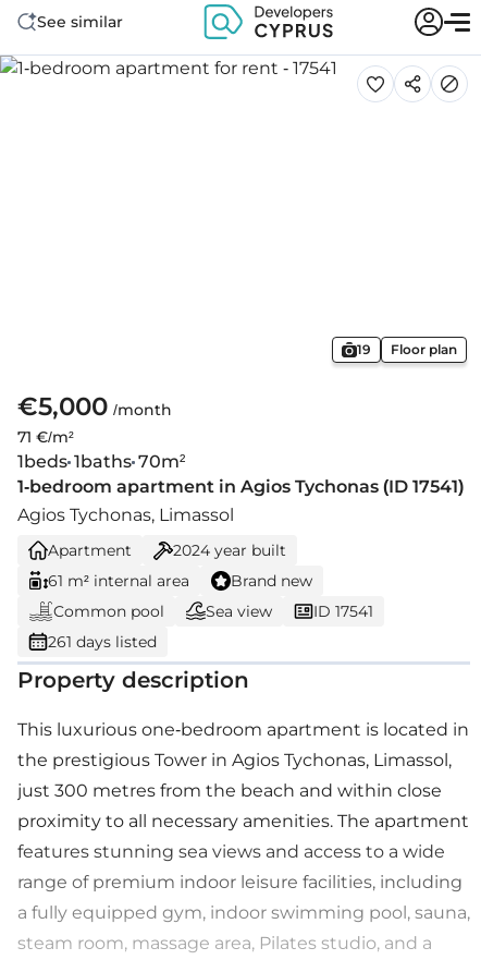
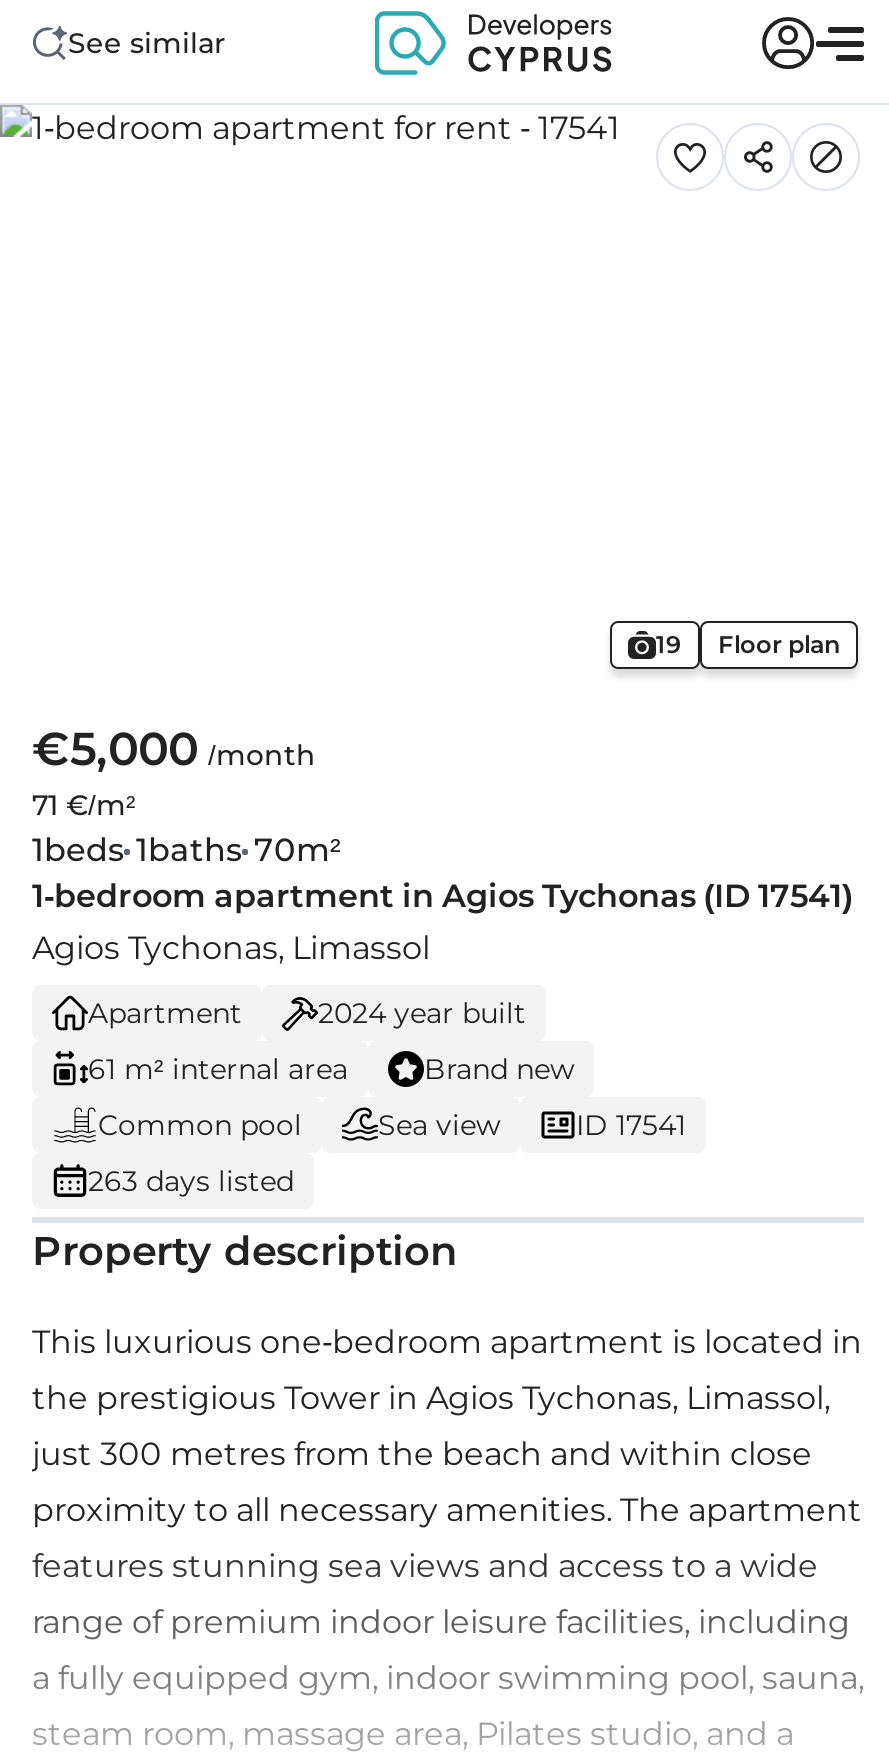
- 261 days listed
+ 263 days listed
